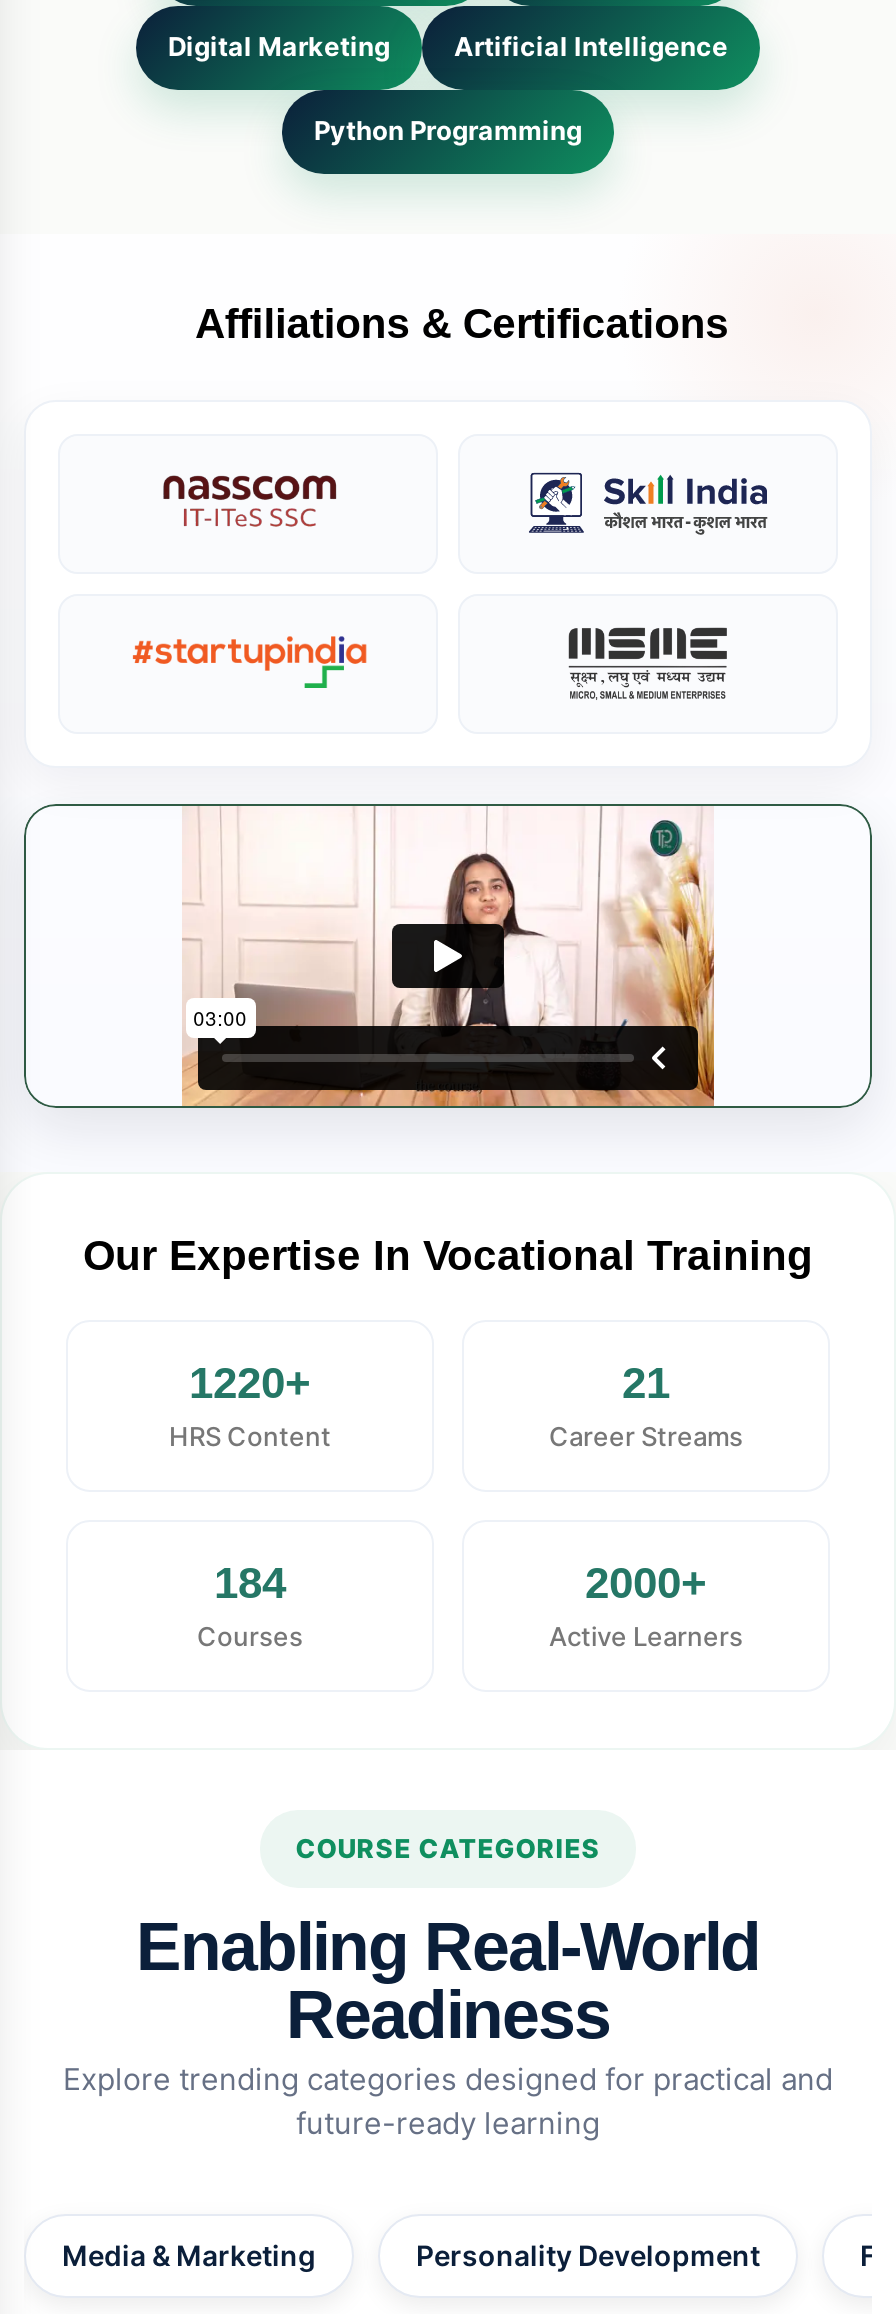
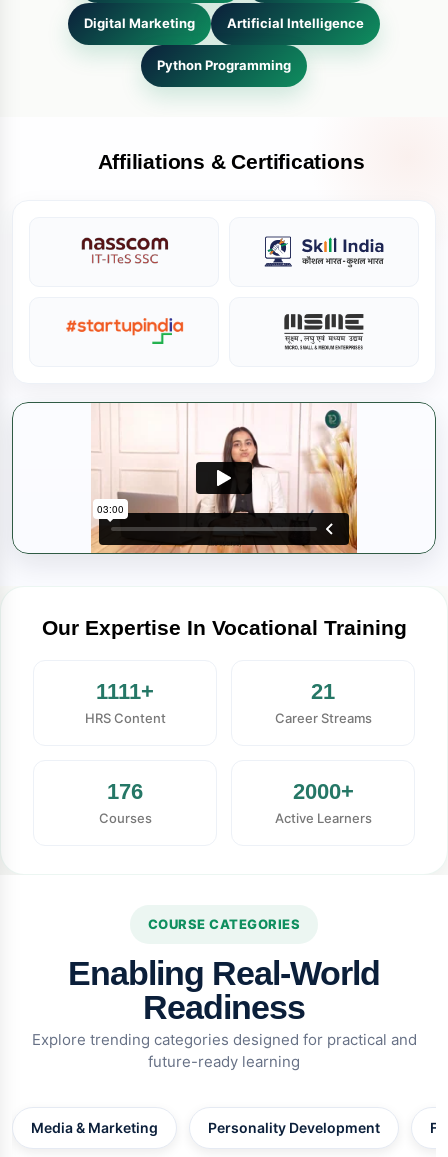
- 1220+
+ 1111+

- 184
+ 176
